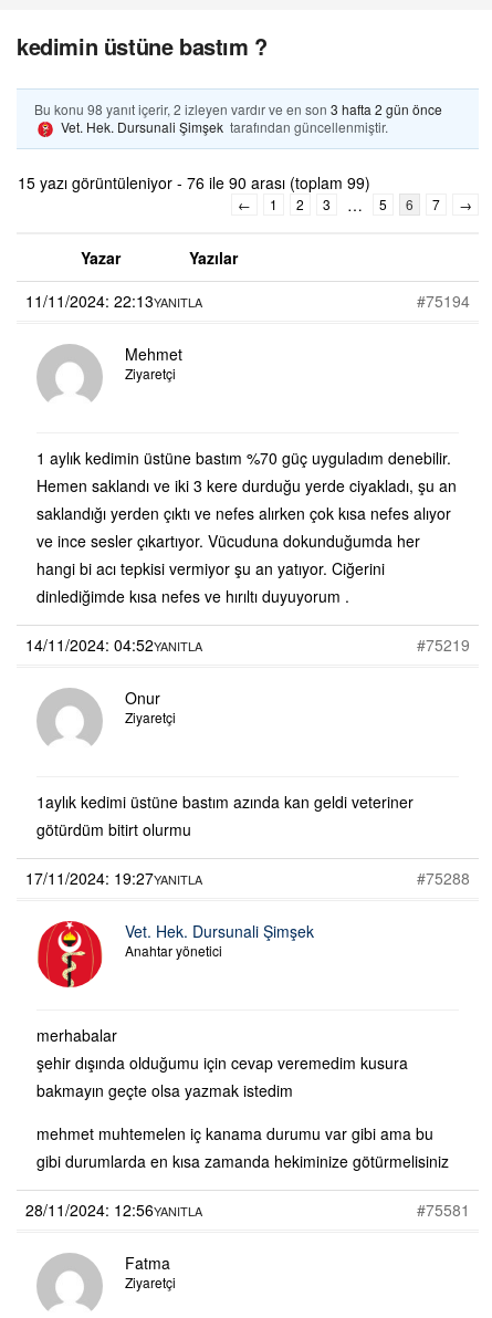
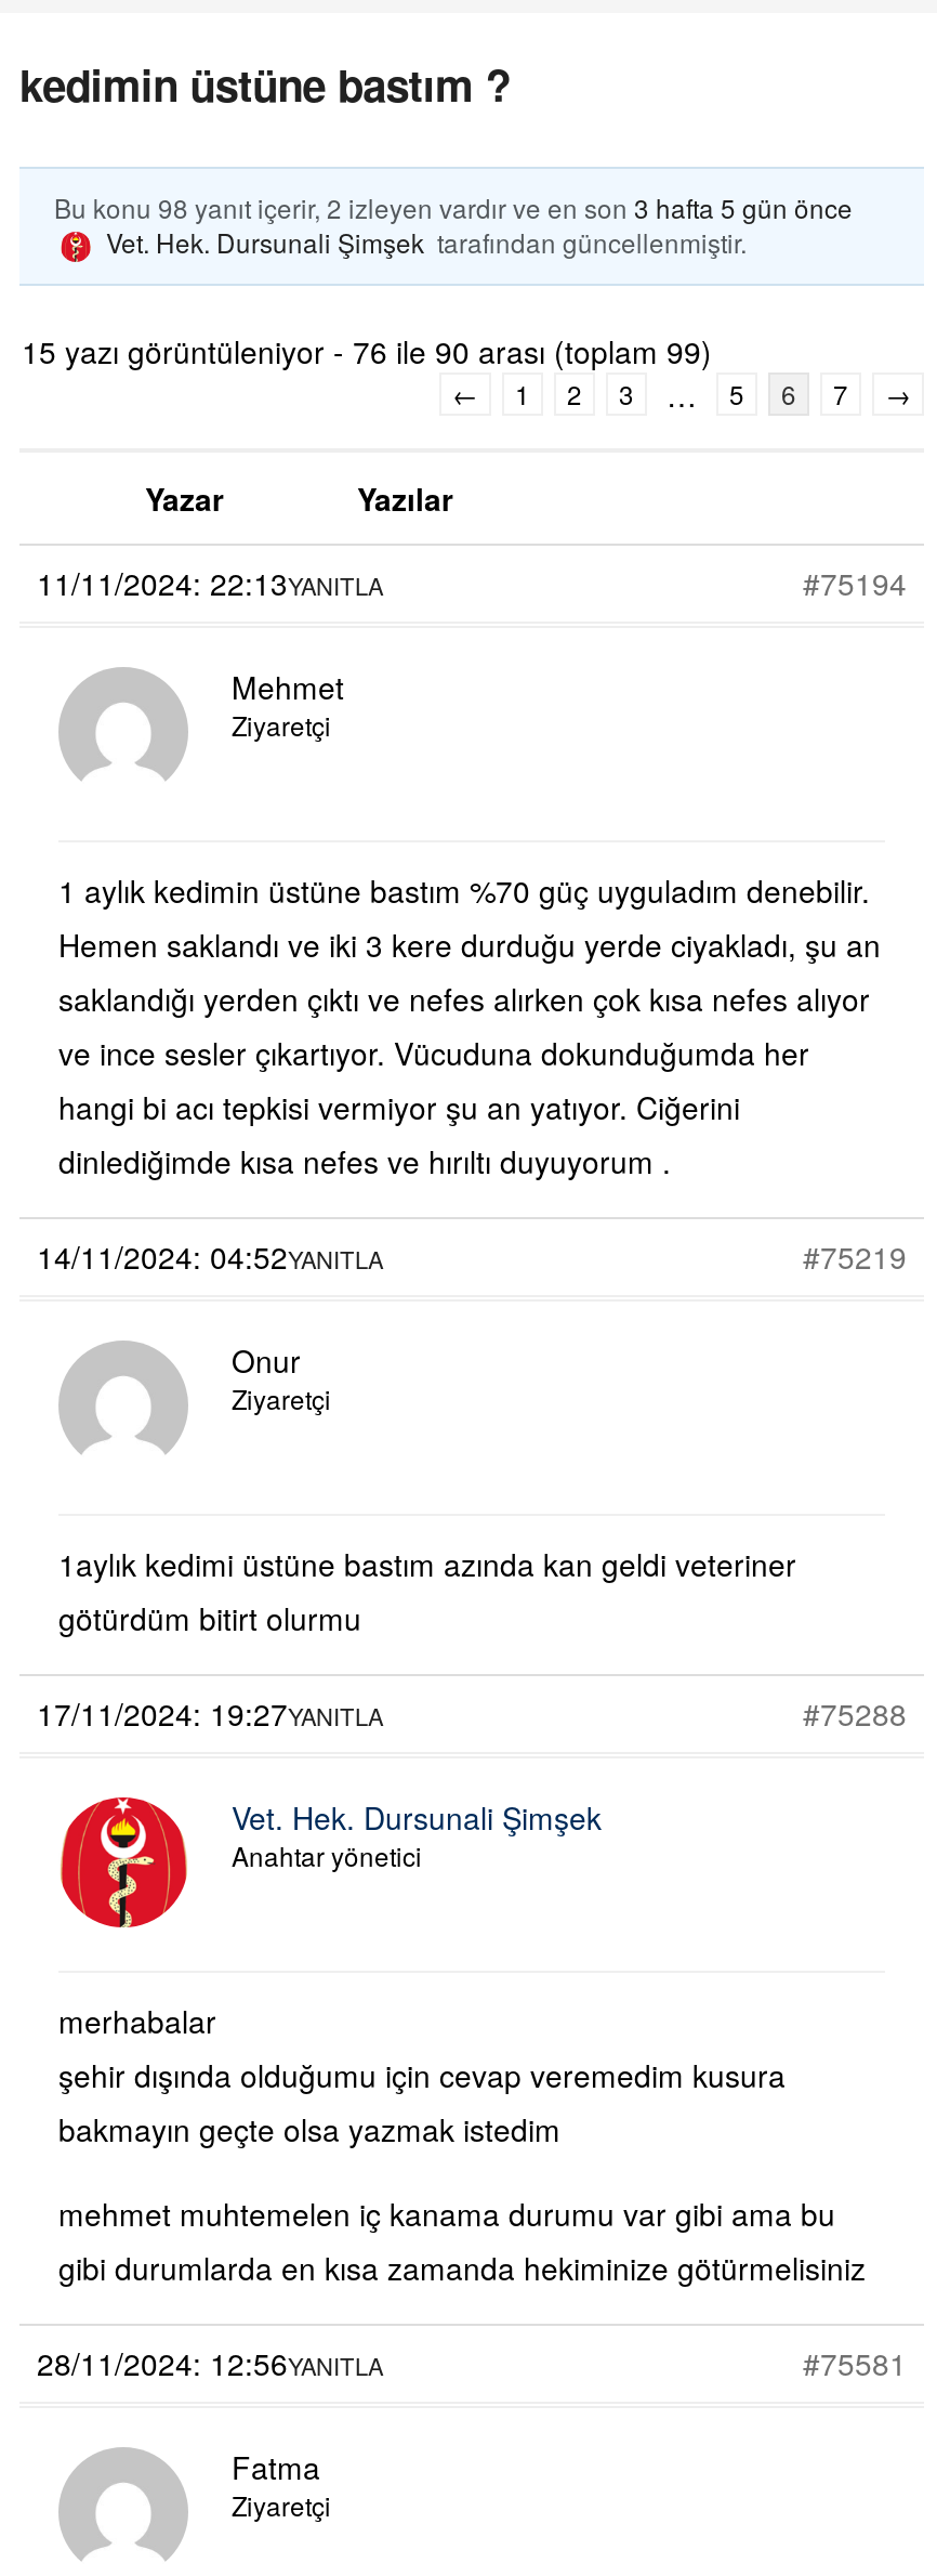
- Bu konu 98 yanıt içerir, 2 izleyen vardır ve en son 3 hafta 2 gün önce
+ Bu konu 98 yanıt içerir, 2 izleyen vardır ve en son 3 hafta 5 gün önce
